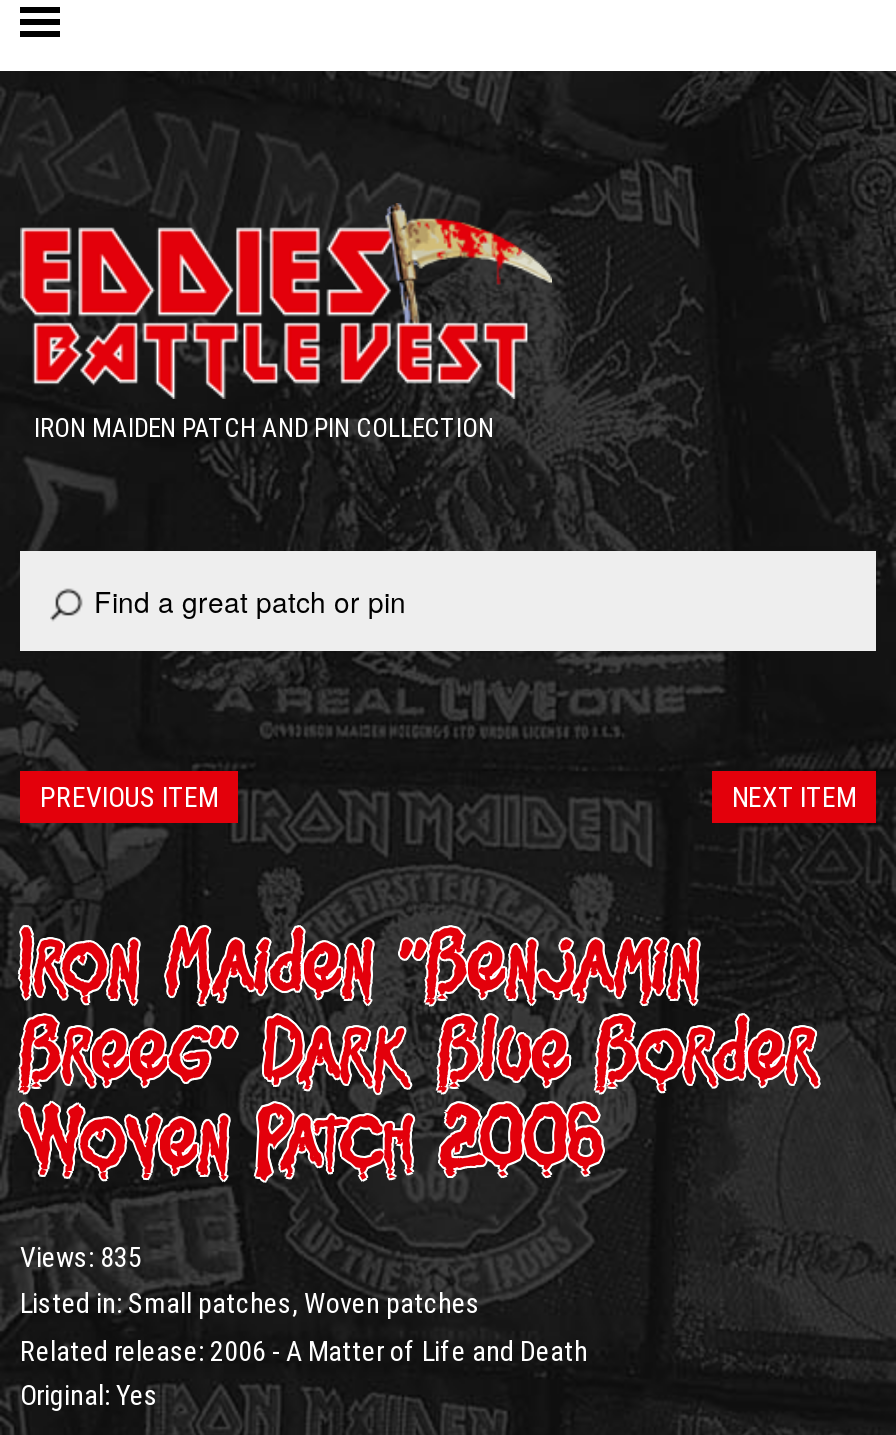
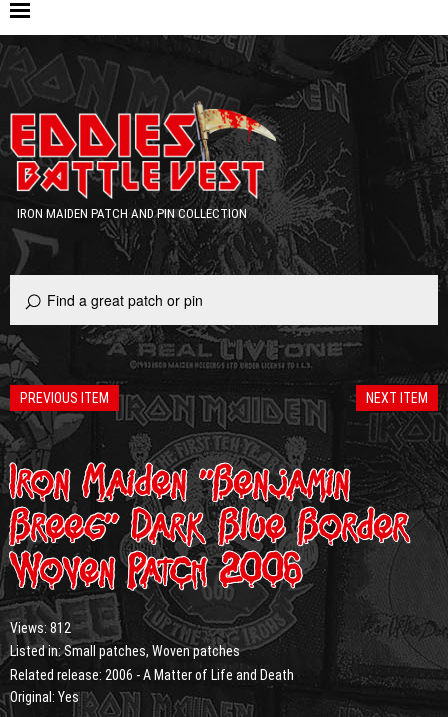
- Views: 835
+ Views: 812
